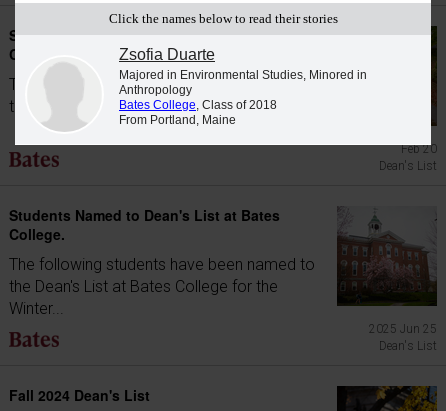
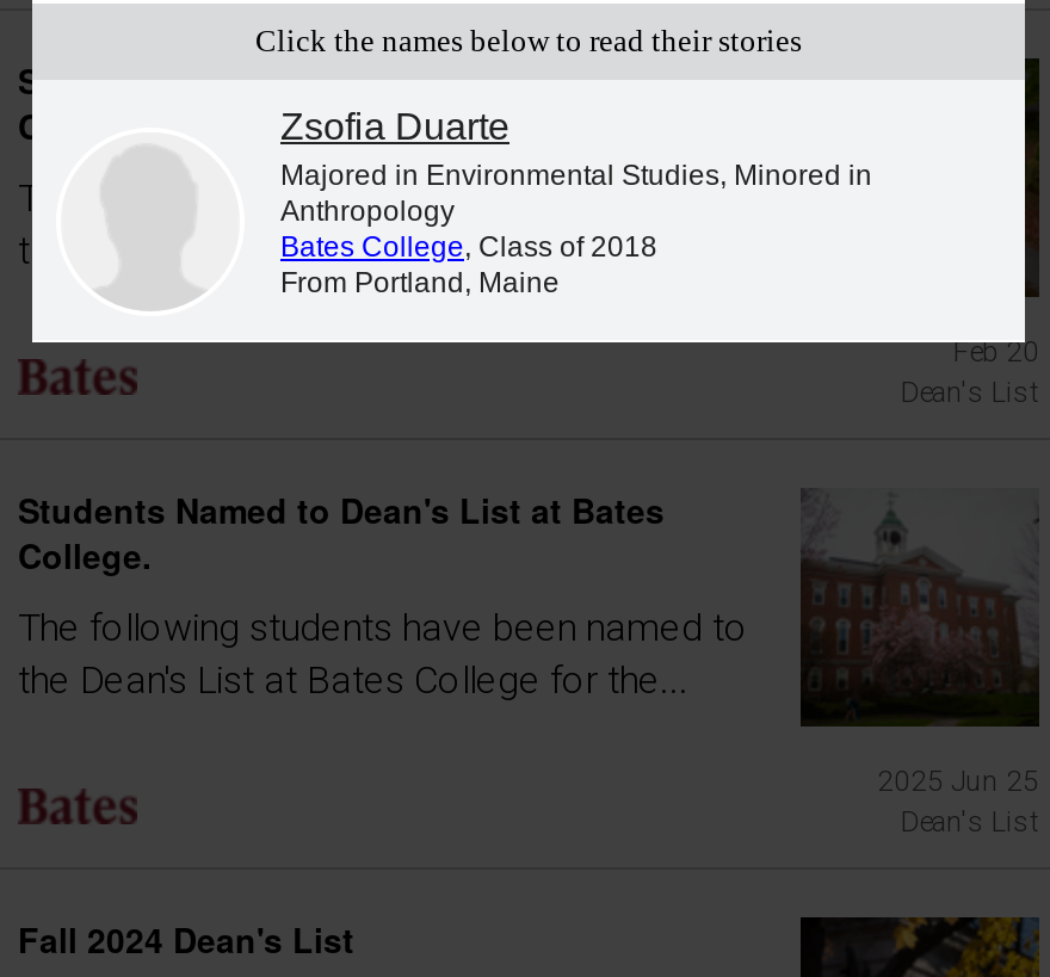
- the Dean's List at Bates College for the
- Winter...
+ the Dean's List at Bates College for the...
